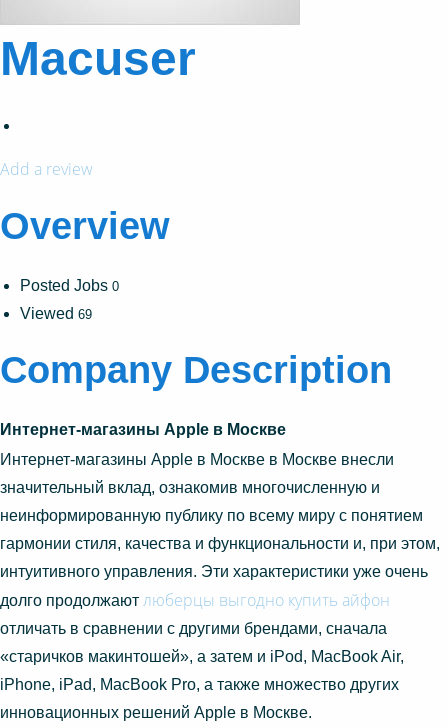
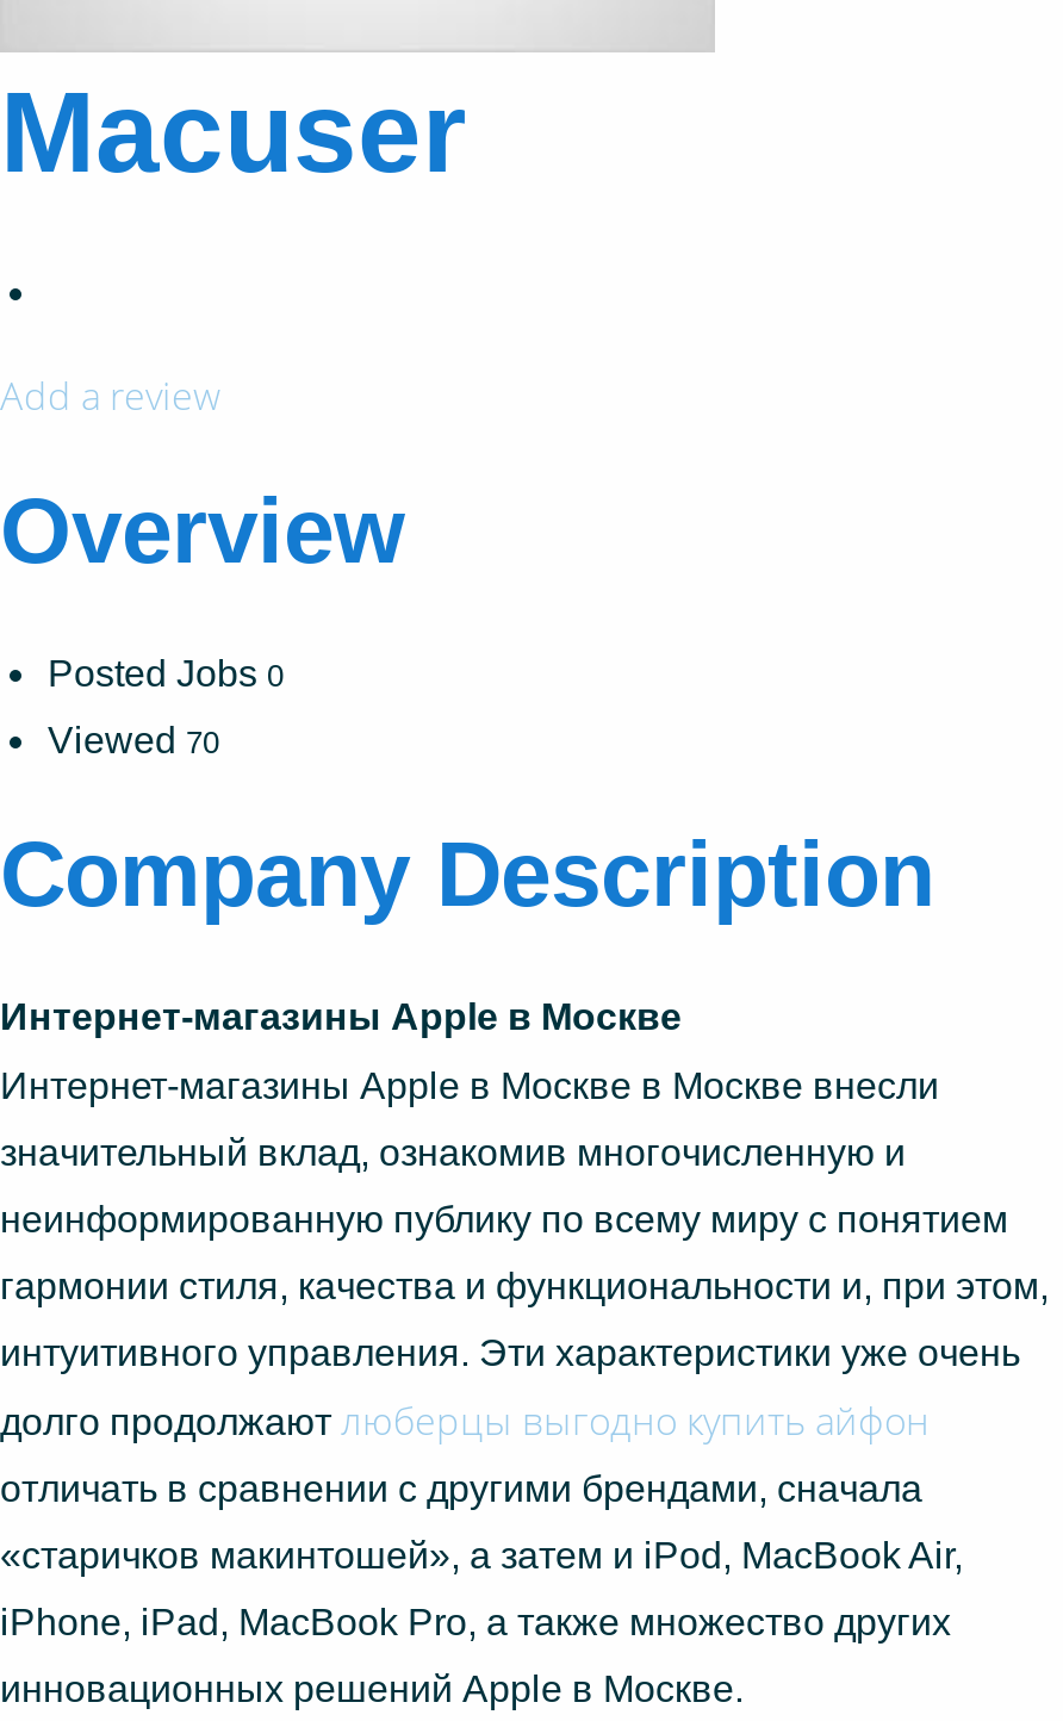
- Viewed 69
+ Viewed 70
